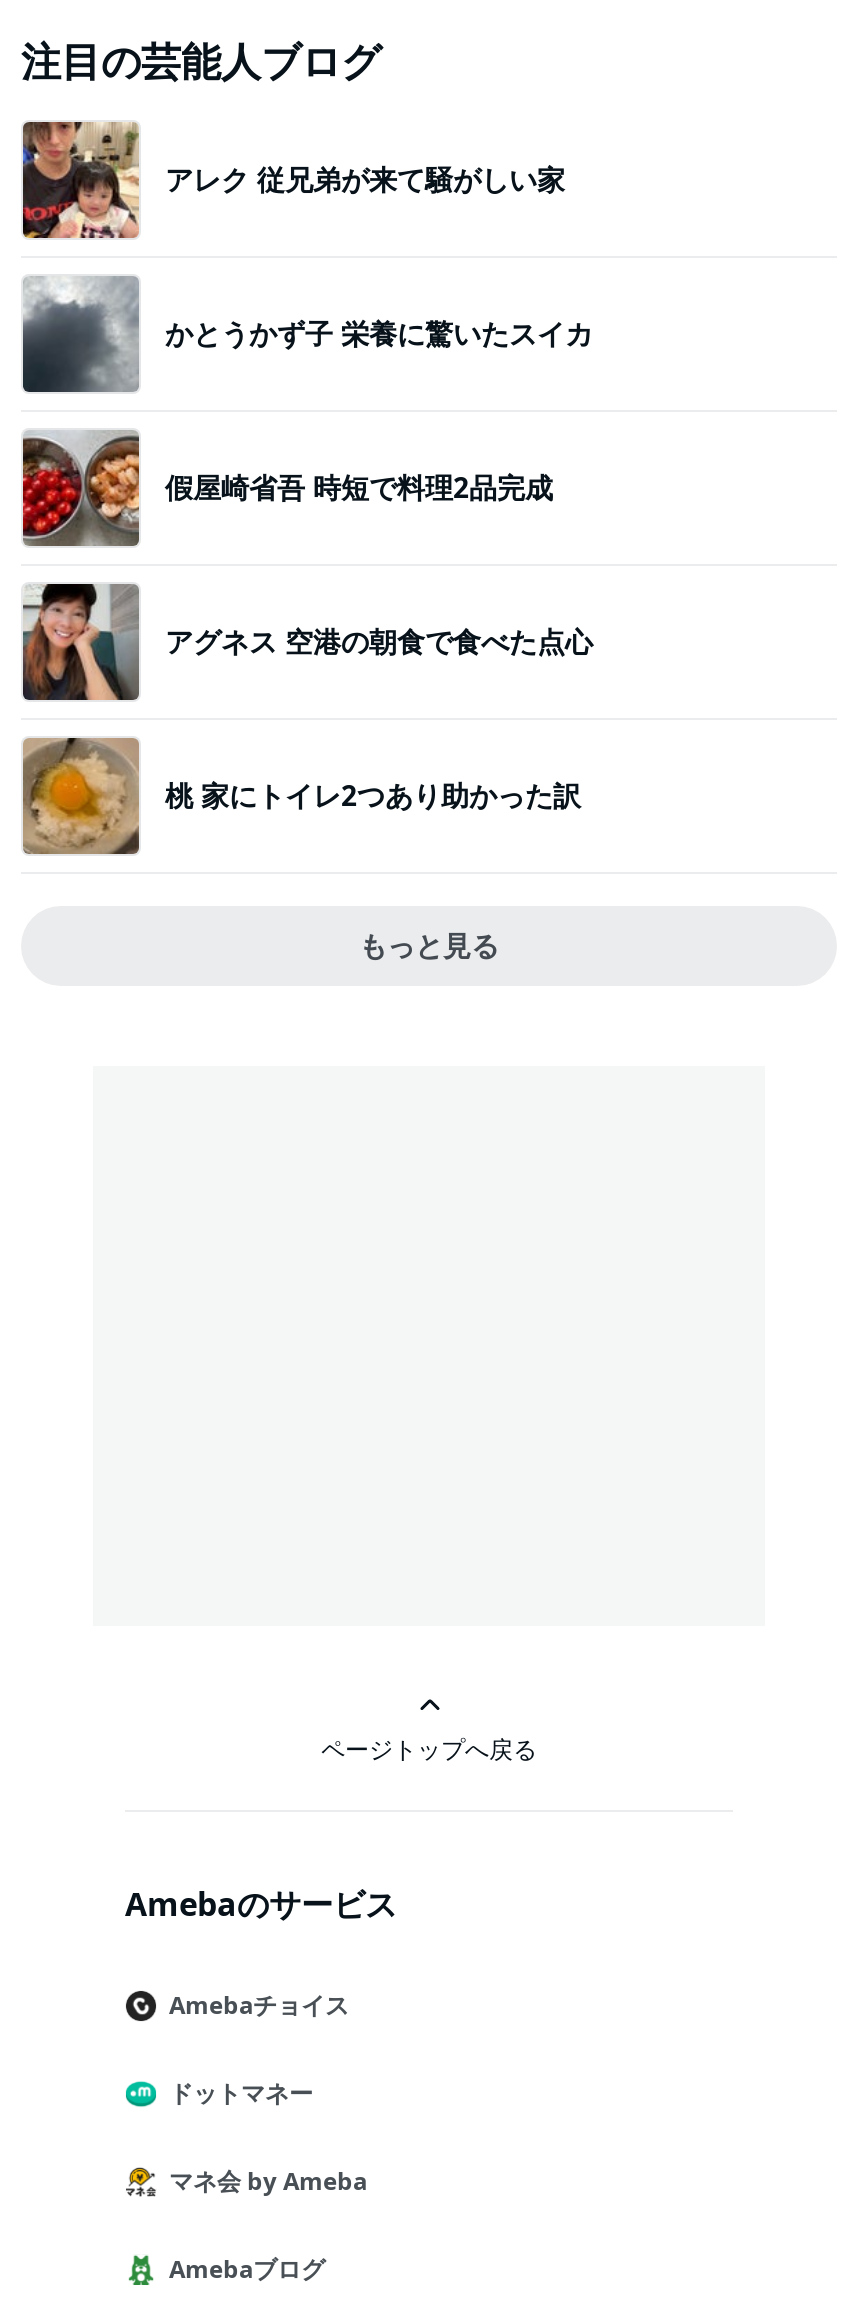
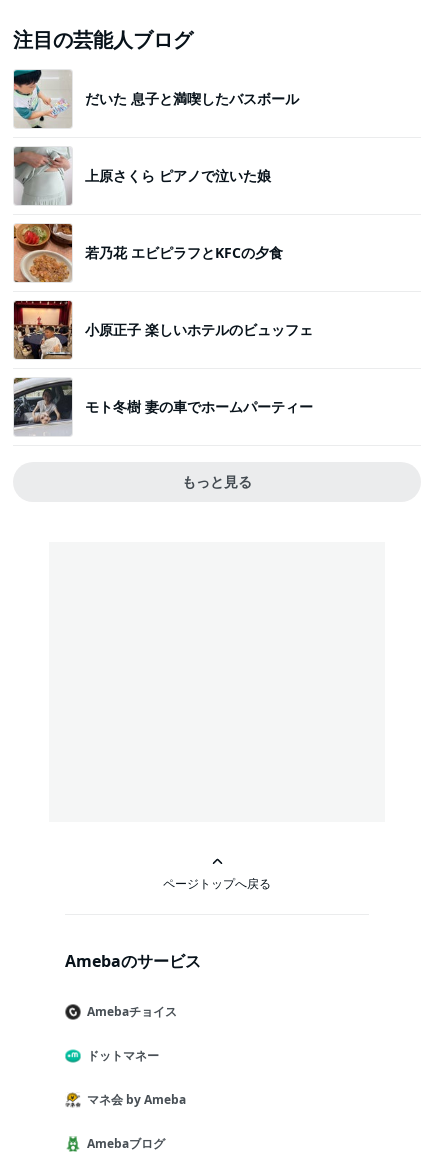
- [image]
- アレク 従兄弟が来て騒がしい家
+ [image]
+ だいた 息子と満喫したバスボール

- [image]
- かとうかず子 栄養に驚いたスイカ
+ [image]
+ 上原さくら ピアノで泣いた娘

- [image]
- 假屋崎省吾 時短で料理2品完成
+ [image]
+ 若乃花 エビピラフとKFCの夕食

- [image]
- アグネス 空港の朝食で食べた点心
+ [image]
+ 小原正子 楽しいホテルのビュッフェ

- [image]
- 桃 家にトイレ2つあり助かった訳
+ [image]
+ モト冬樹 妻の車でホームパーティー
